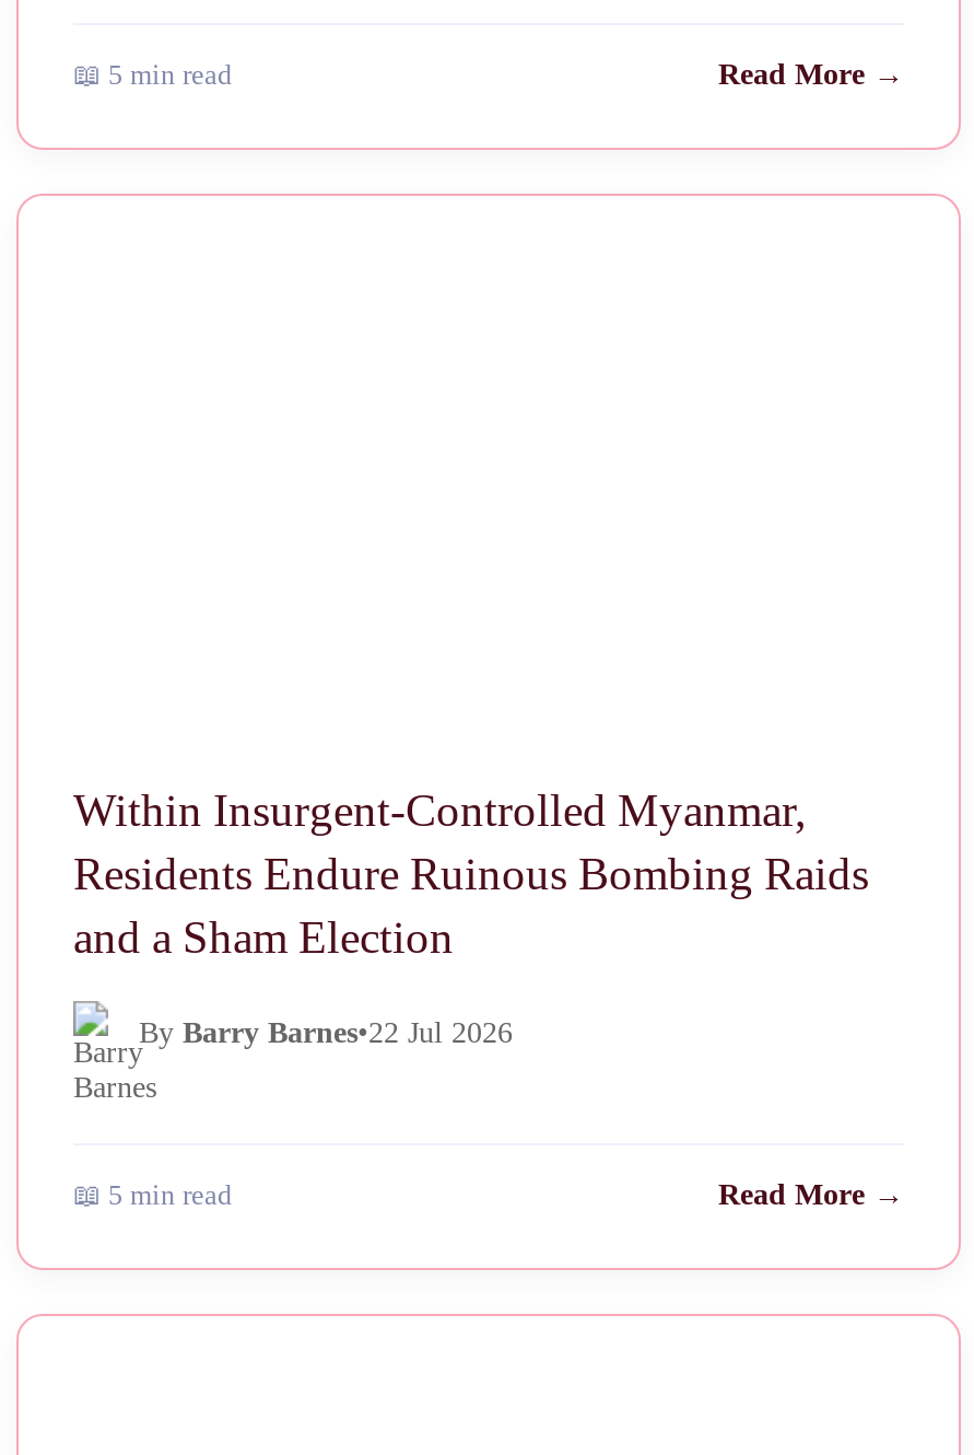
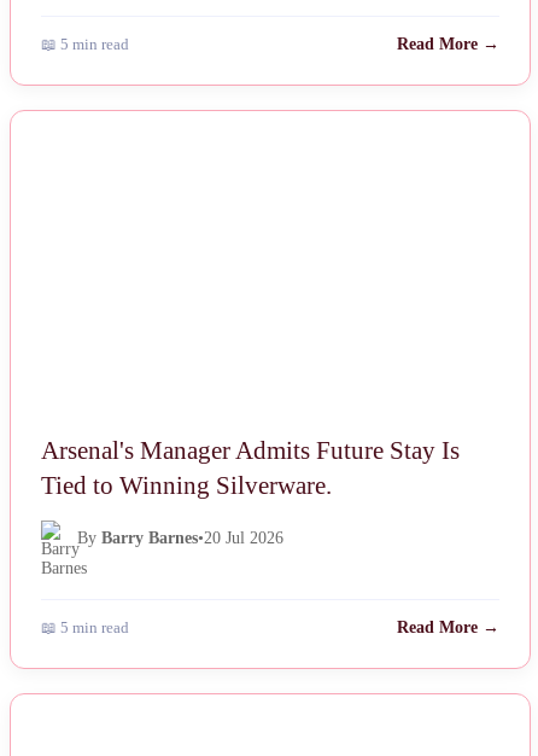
- Within Insurgent-Controlled Myanmar,
- Residents Endure Ruinous Bombing Raids
- and a Sham Election
+ Arsenal's Manager Admits Future Stay Is
+ Tied to Winning Silverware.

- By Barry Barnes•22 Jul 2026
+ By Barry Barnes•20 Jul 2026
